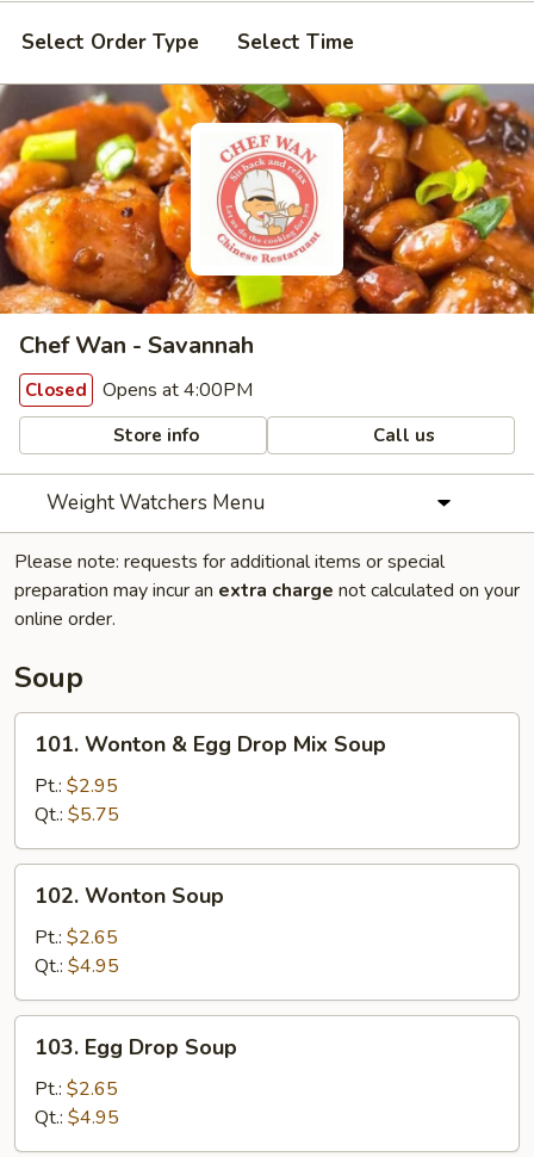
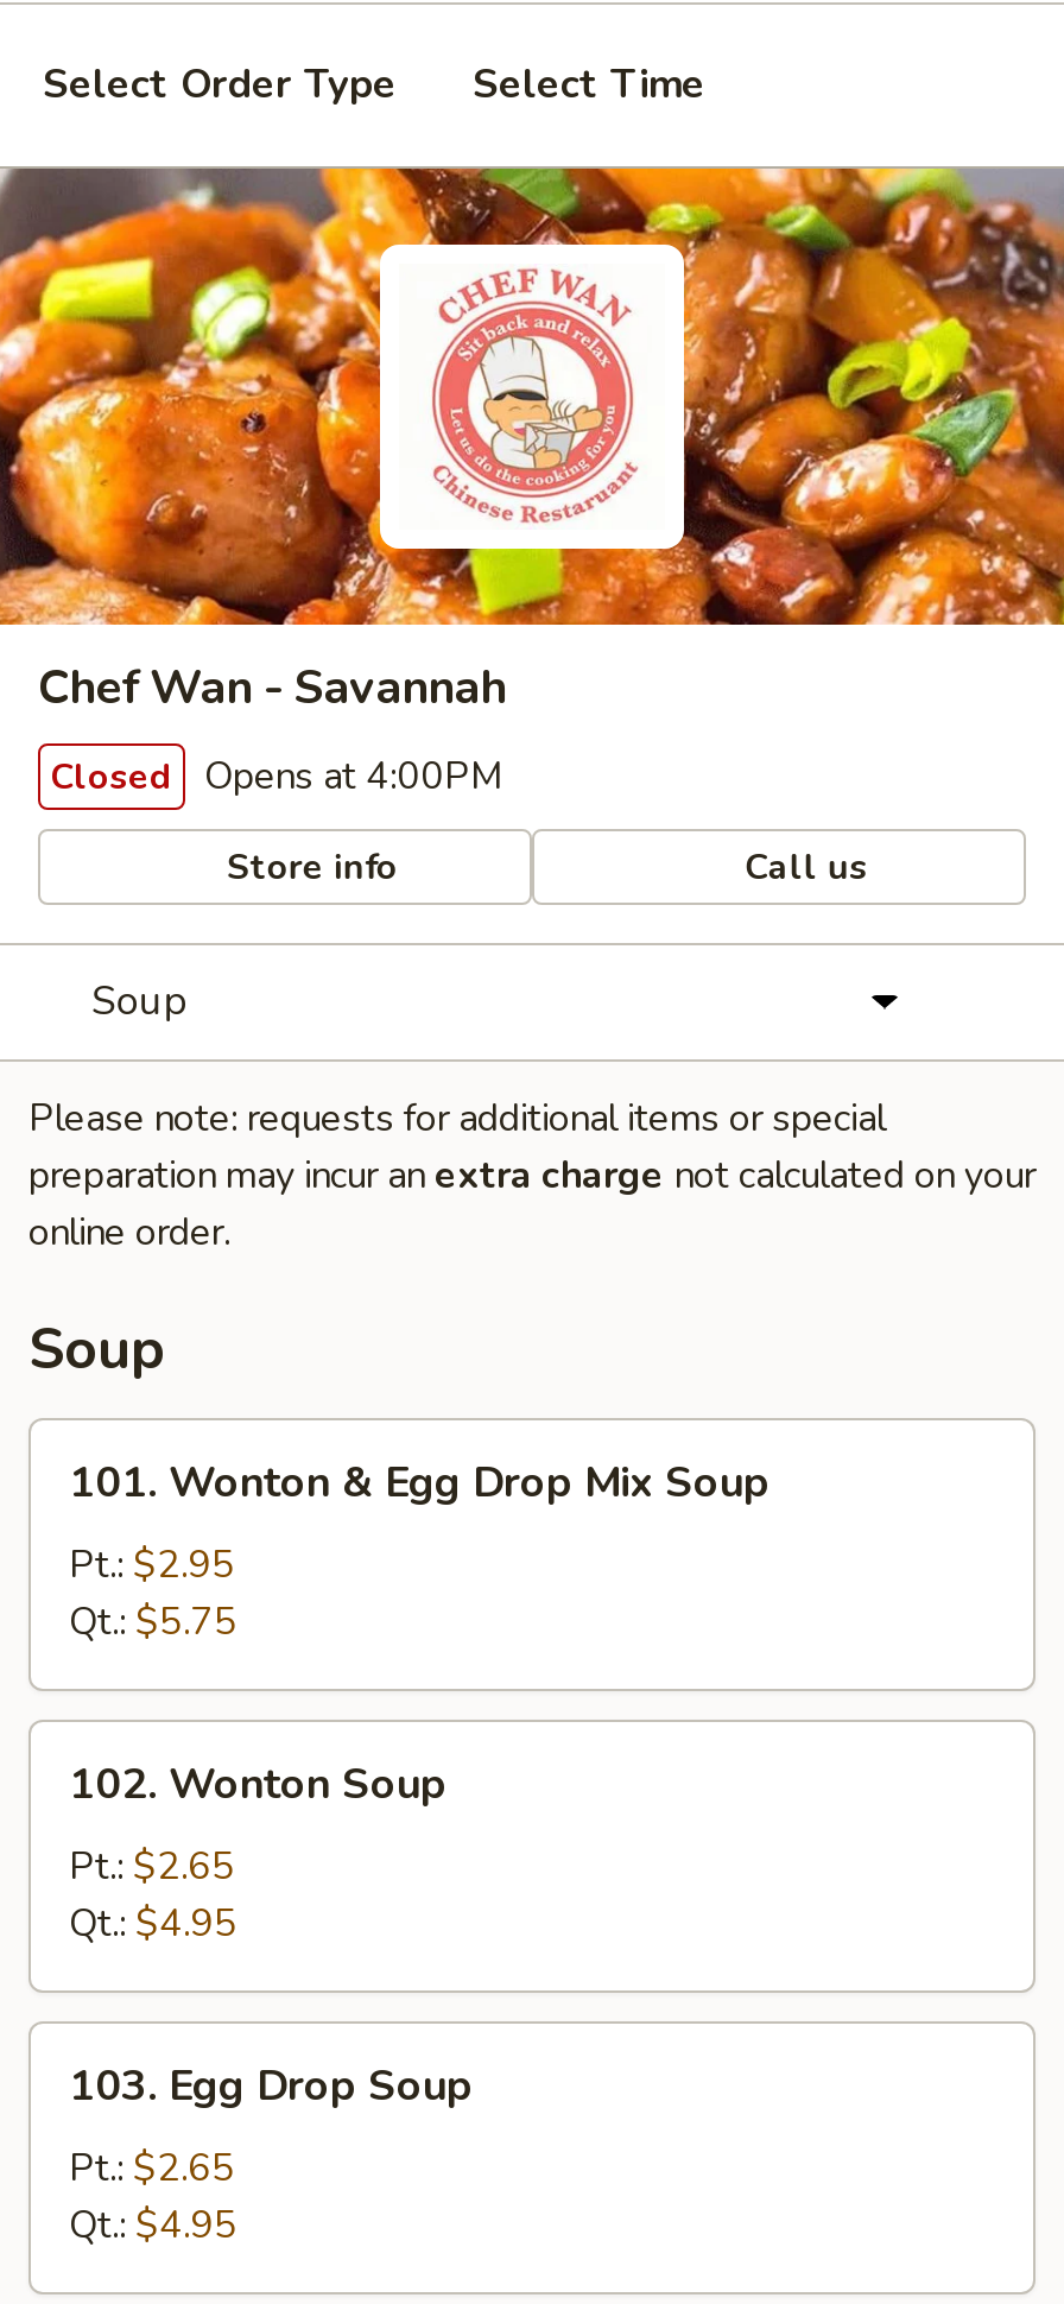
- Weight Watchers Menu
+ Soup
